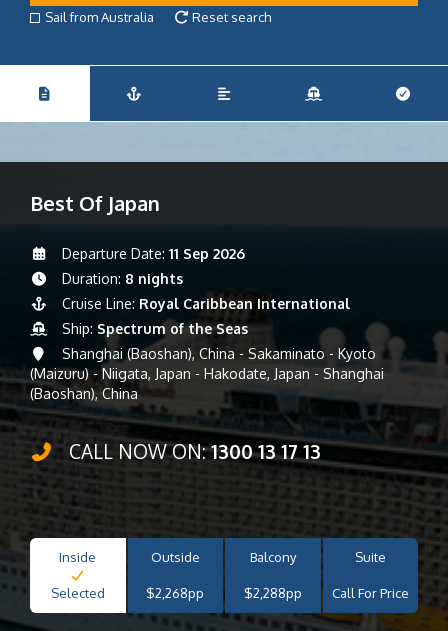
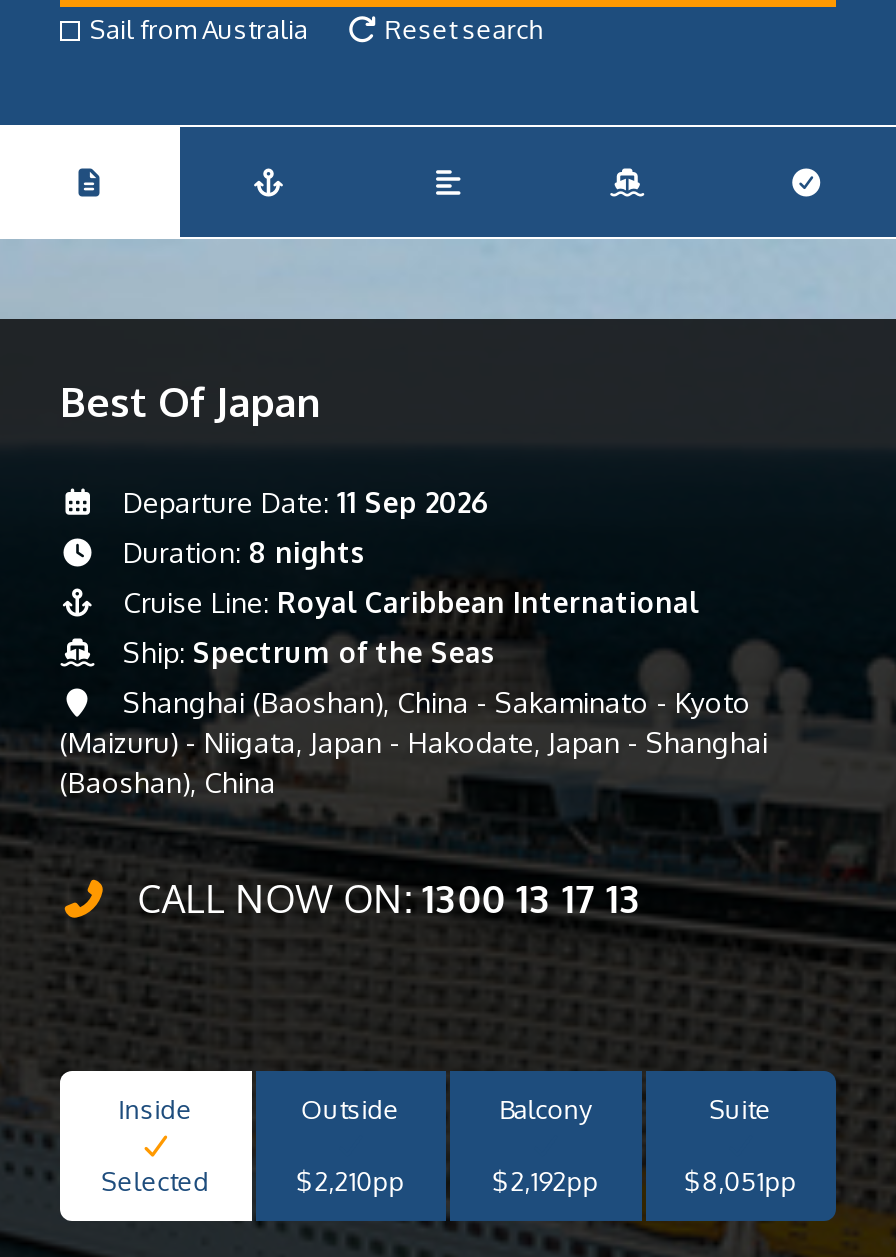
- $2,268pp
+ $2,210pp

- $2,288pp
+ $2,192pp

- Call For Price
+ $8,051pp
